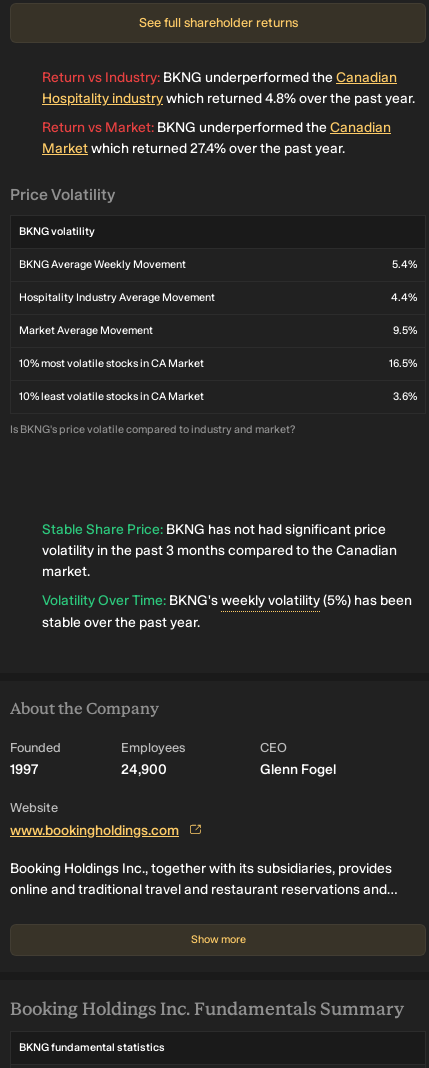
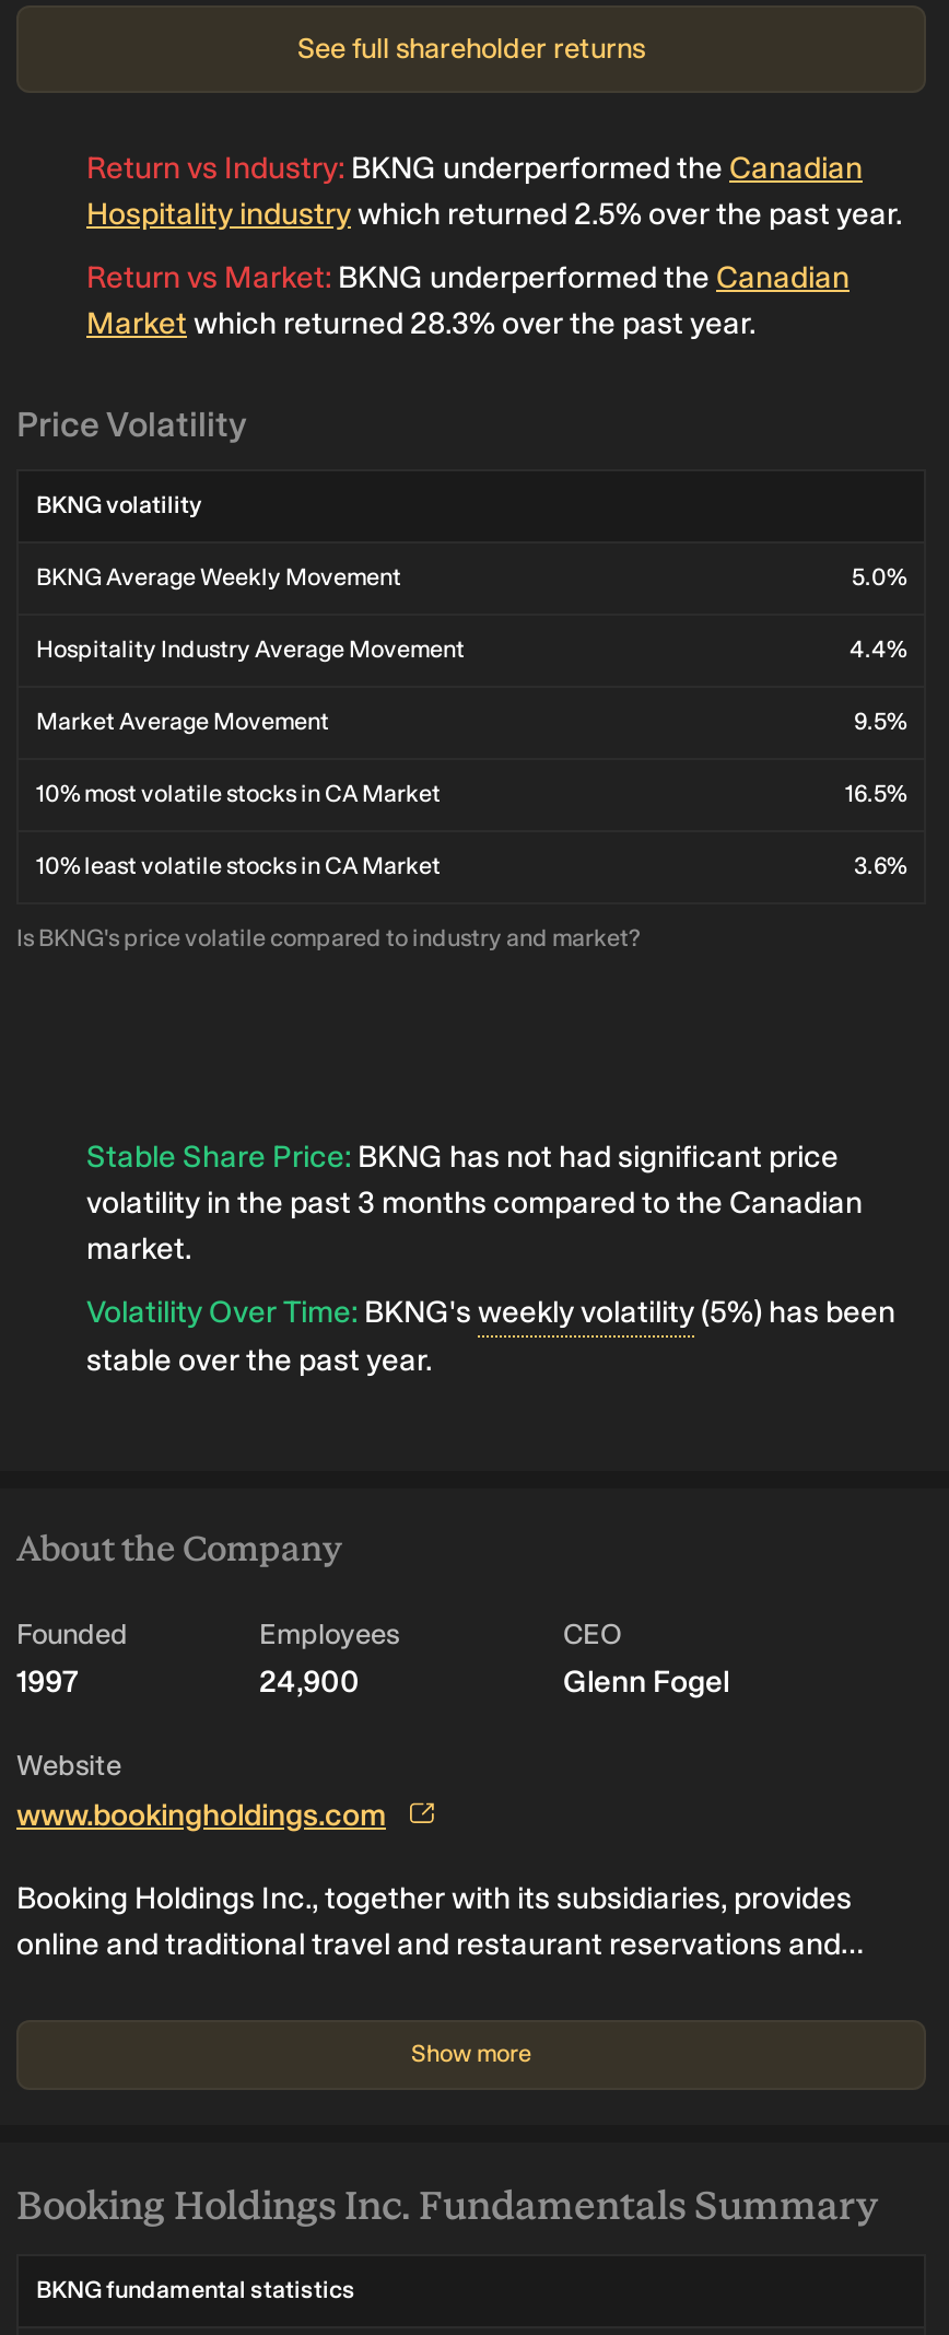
- Hospitality industry which returned 4.8% over the past year.
+ Hospitality industry which returned 2.5% over the past year.

- Market which returned 27.4% over the past year.
+ Market which returned 28.3% over the past year.

- 5.4%
+ 5.0%
